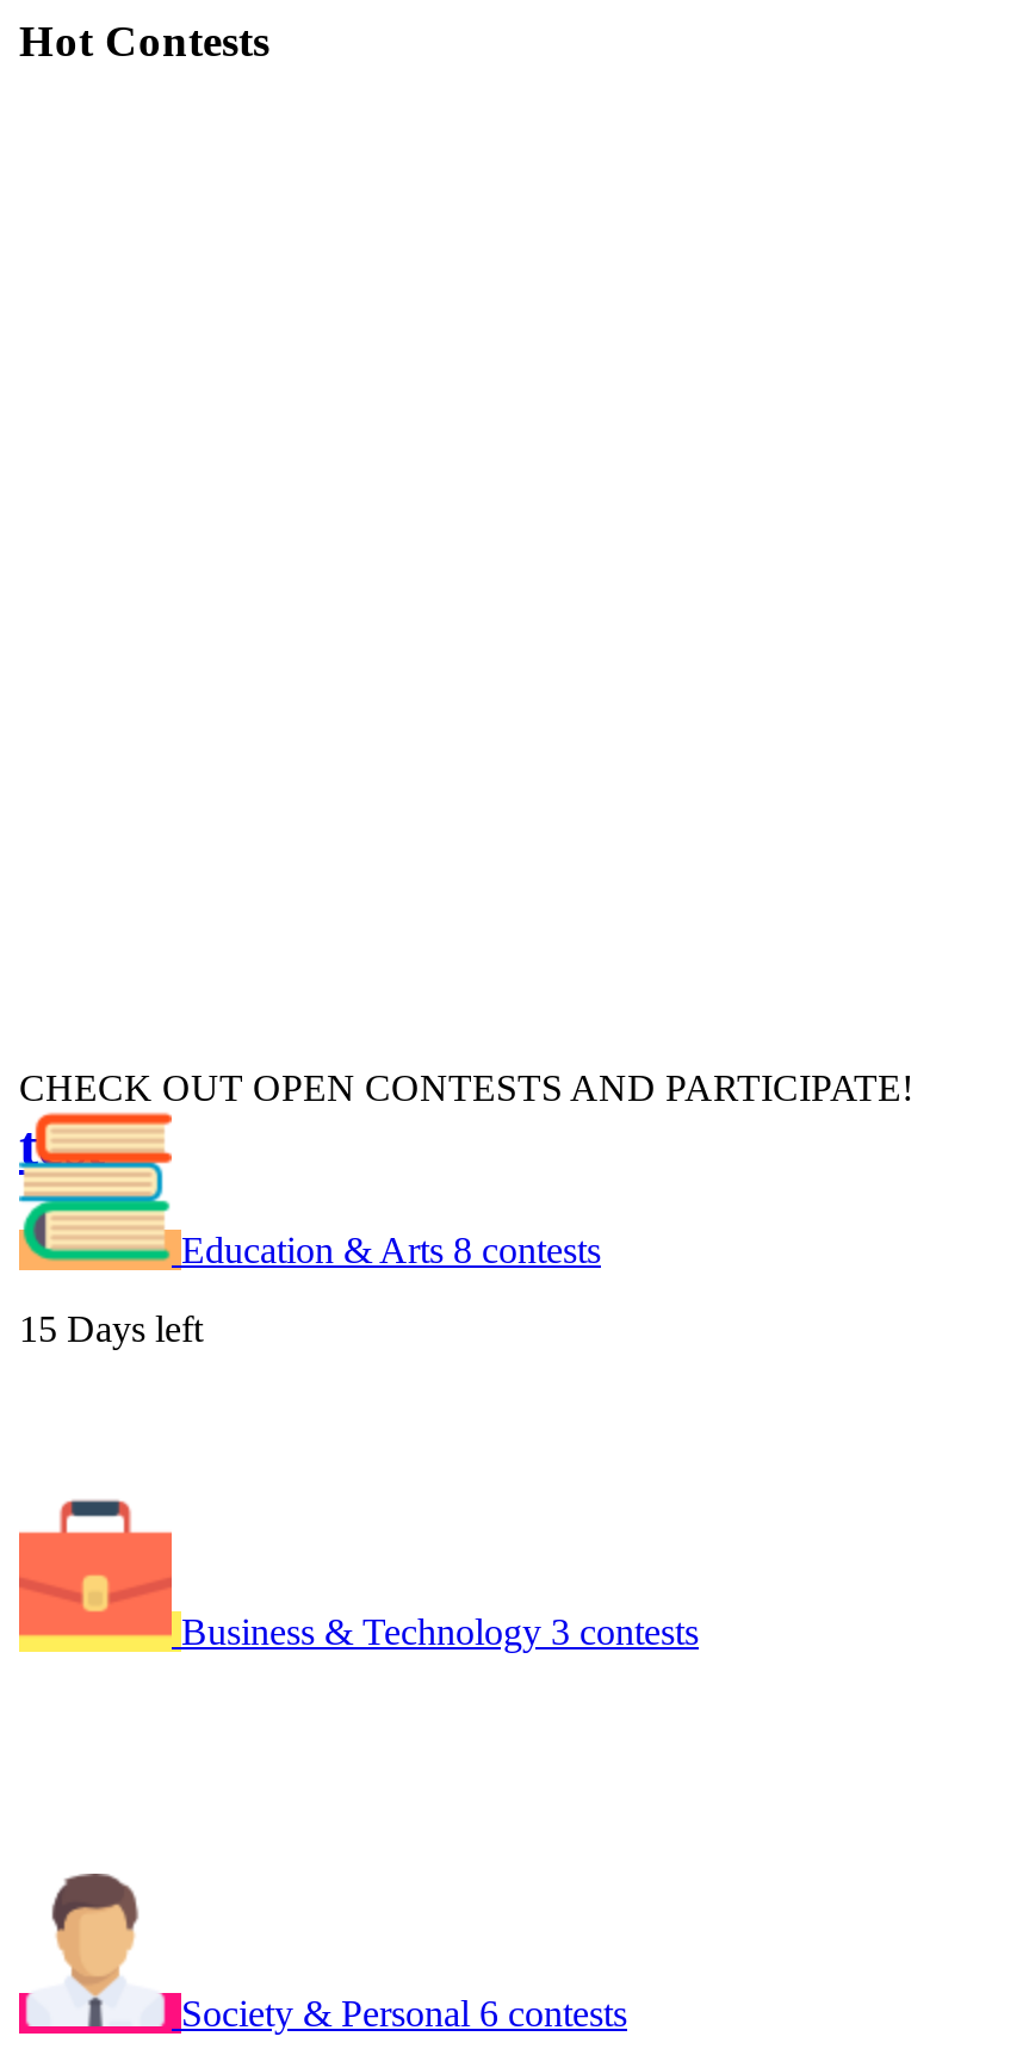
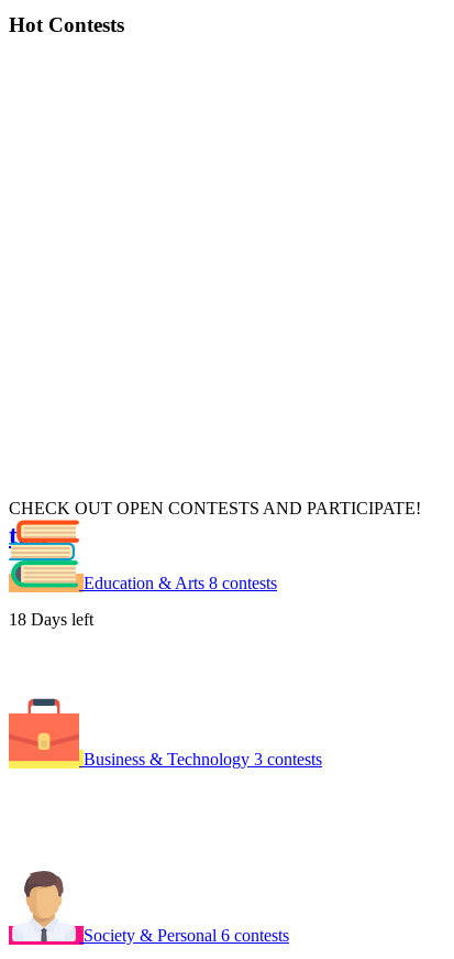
- 15 Days left
+ 18 Days left
